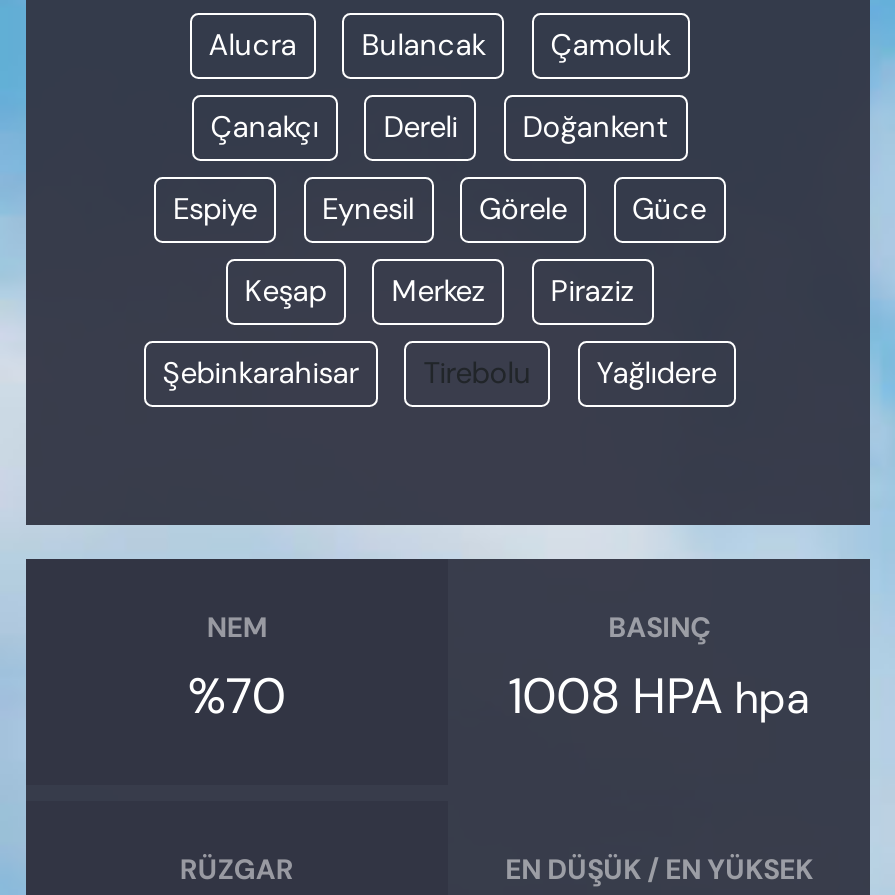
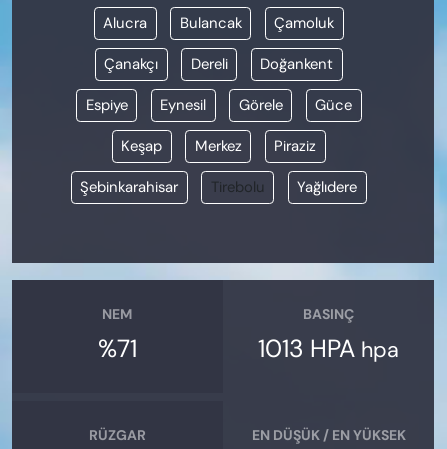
- %70
+ %71

- 1008 HPA hpa
+ 1013 HPA hpa
